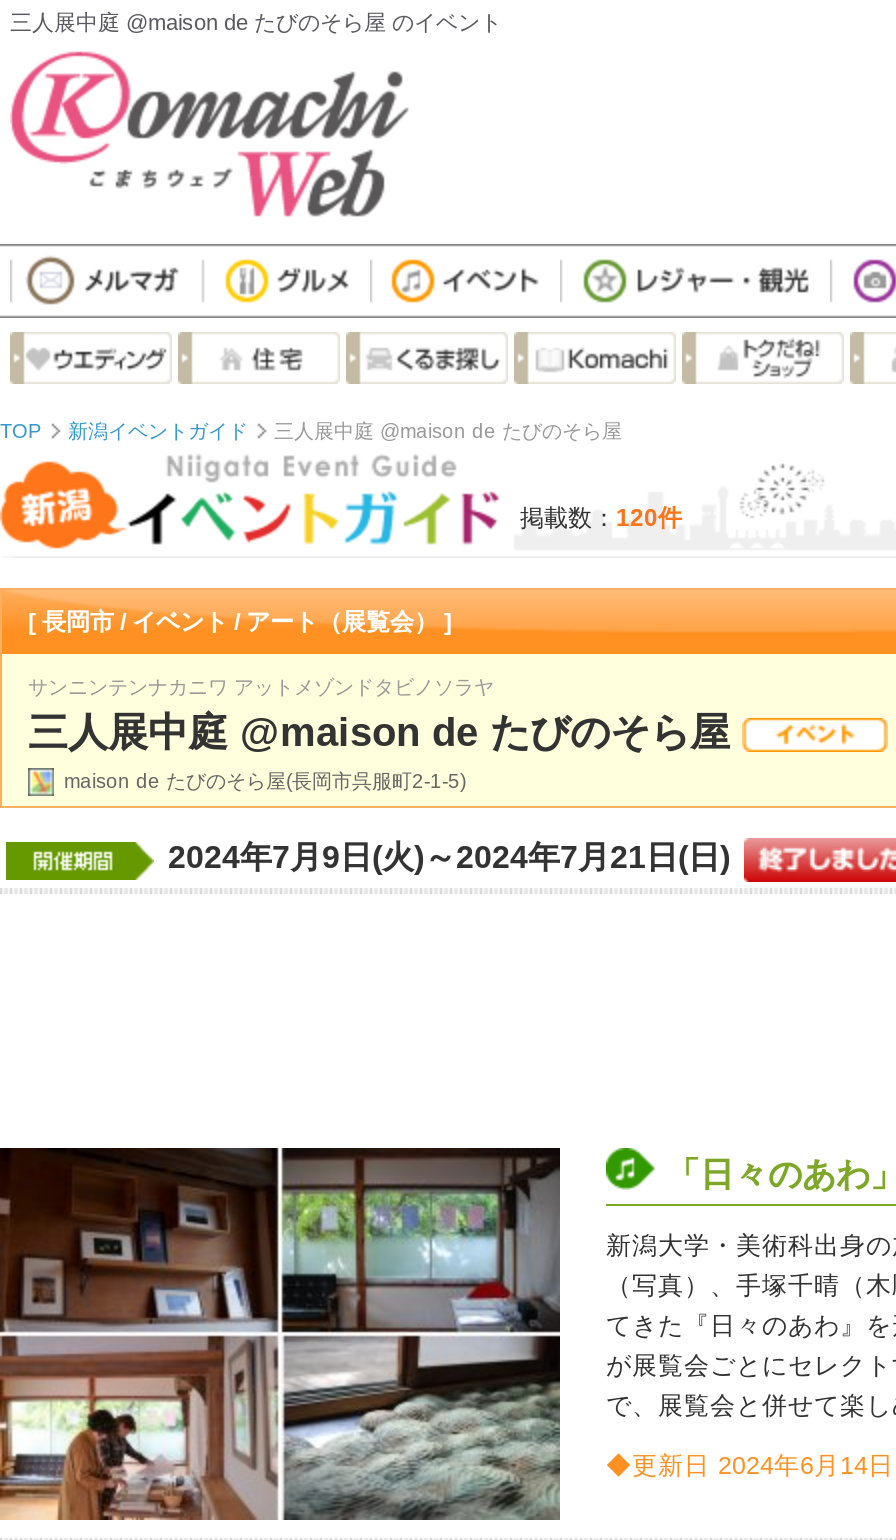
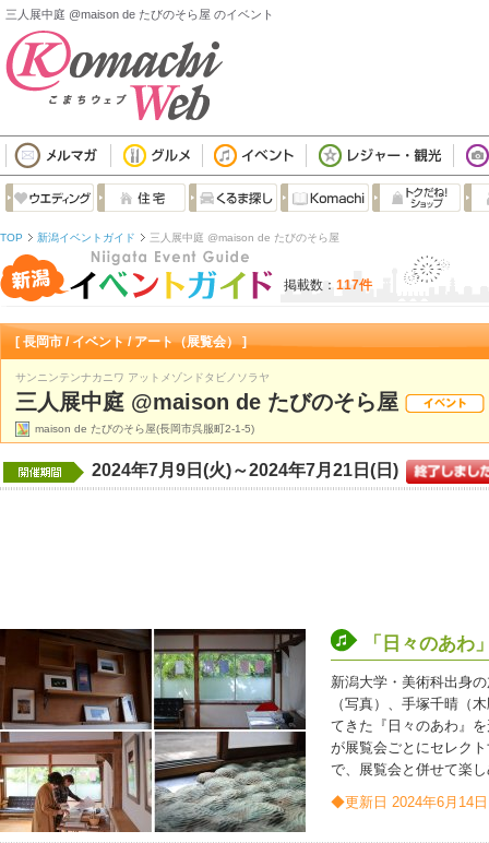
- 掲載数：120件
+ 掲載数：117件
